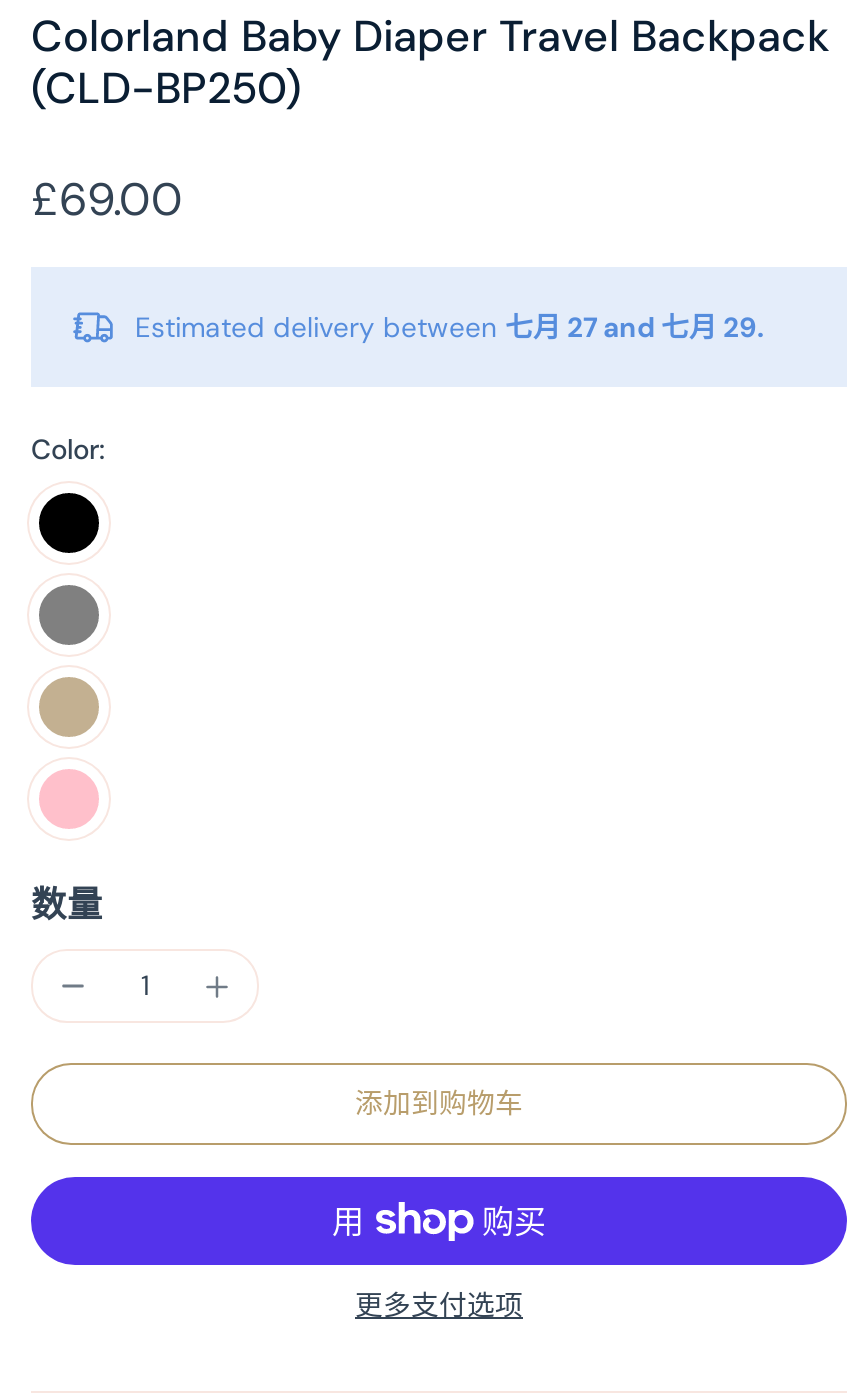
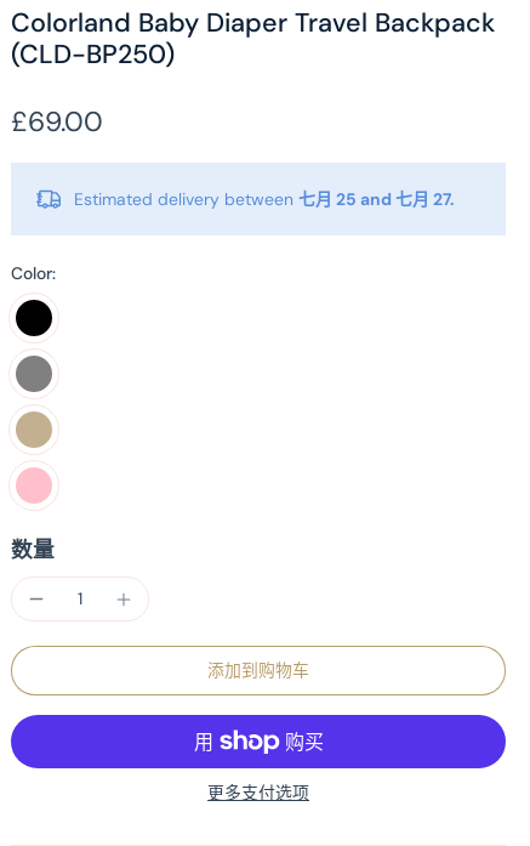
- Estimated delivery between七月 27 and 七月 29.
+ Estimated delivery between七月 25 and 七月 27.
